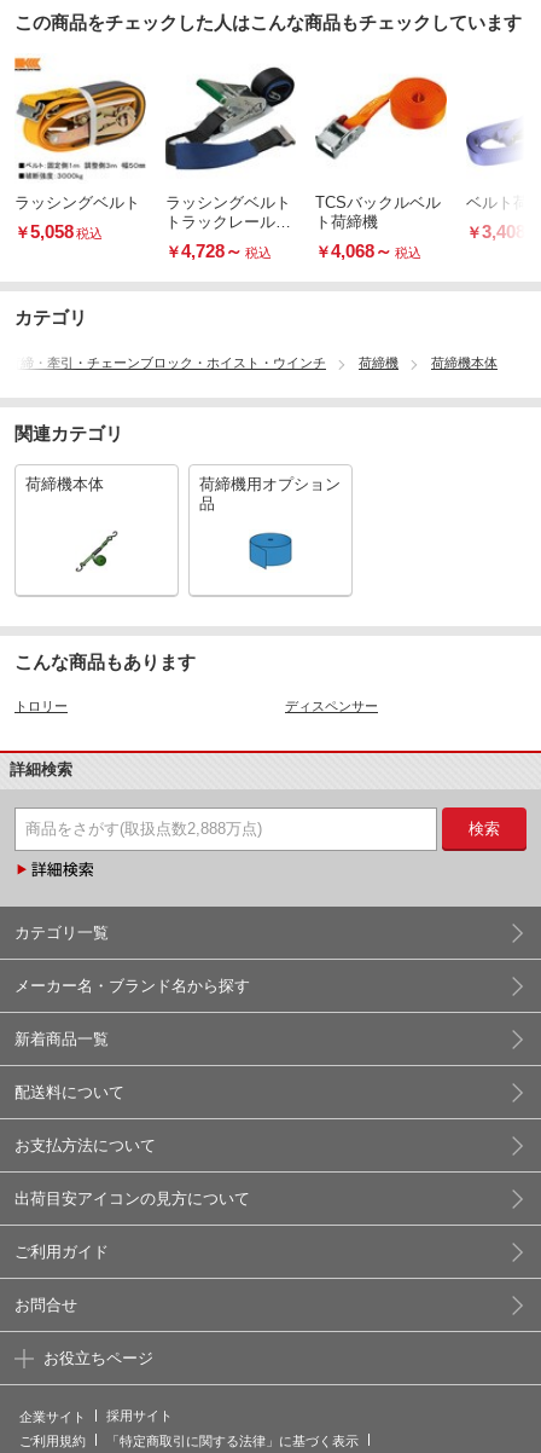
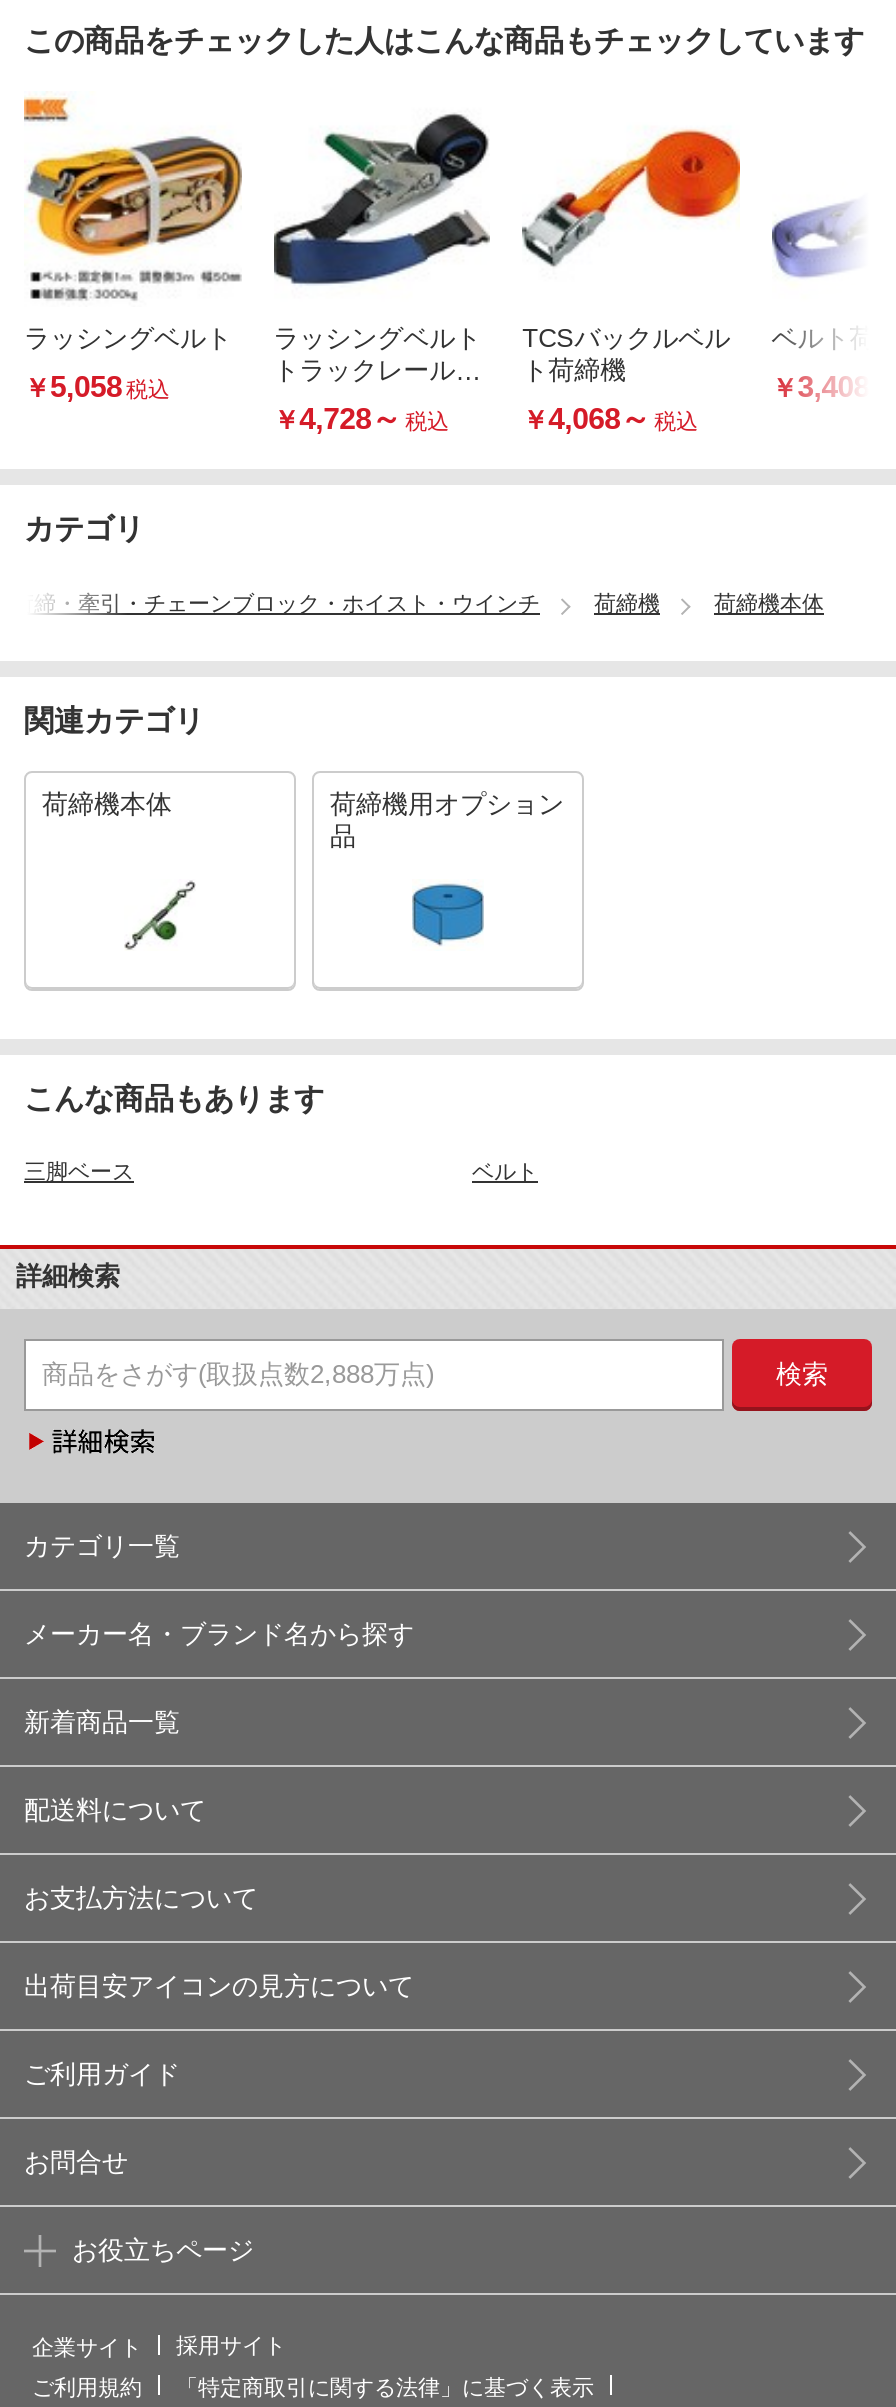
- トロリー
- ディスペンサー
+ 三脚ベース
+ ベルト
